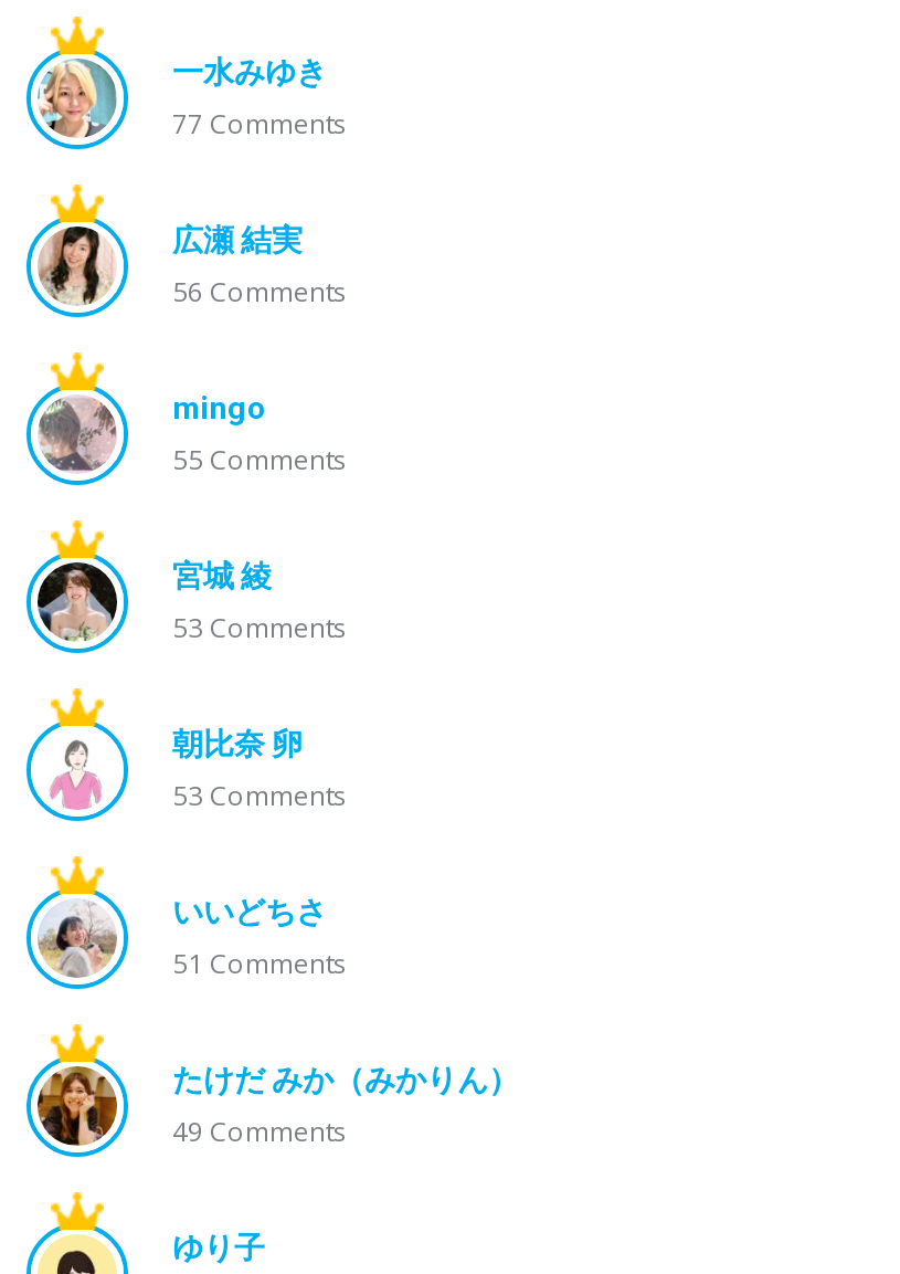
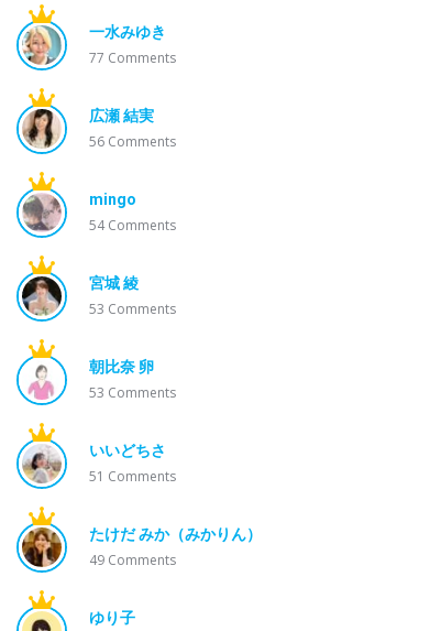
- 55 Comments
+ 54 Comments
